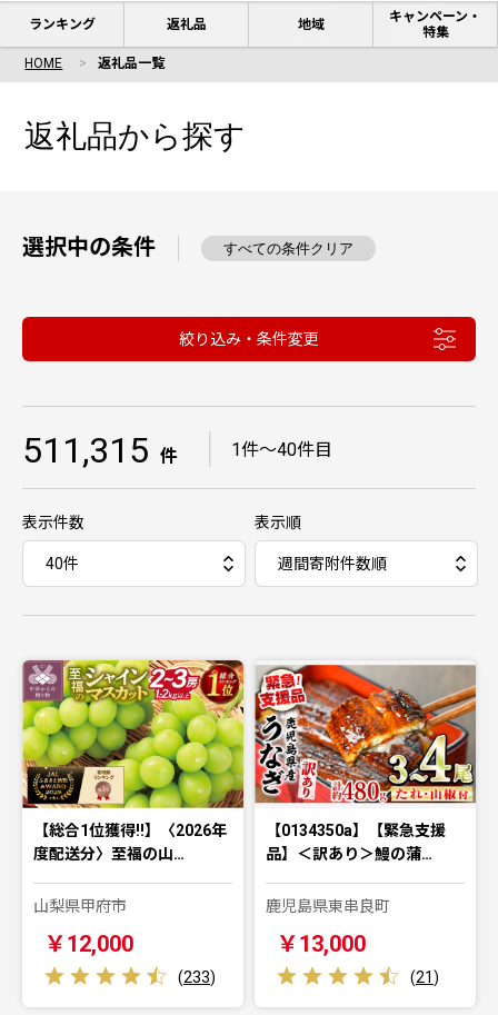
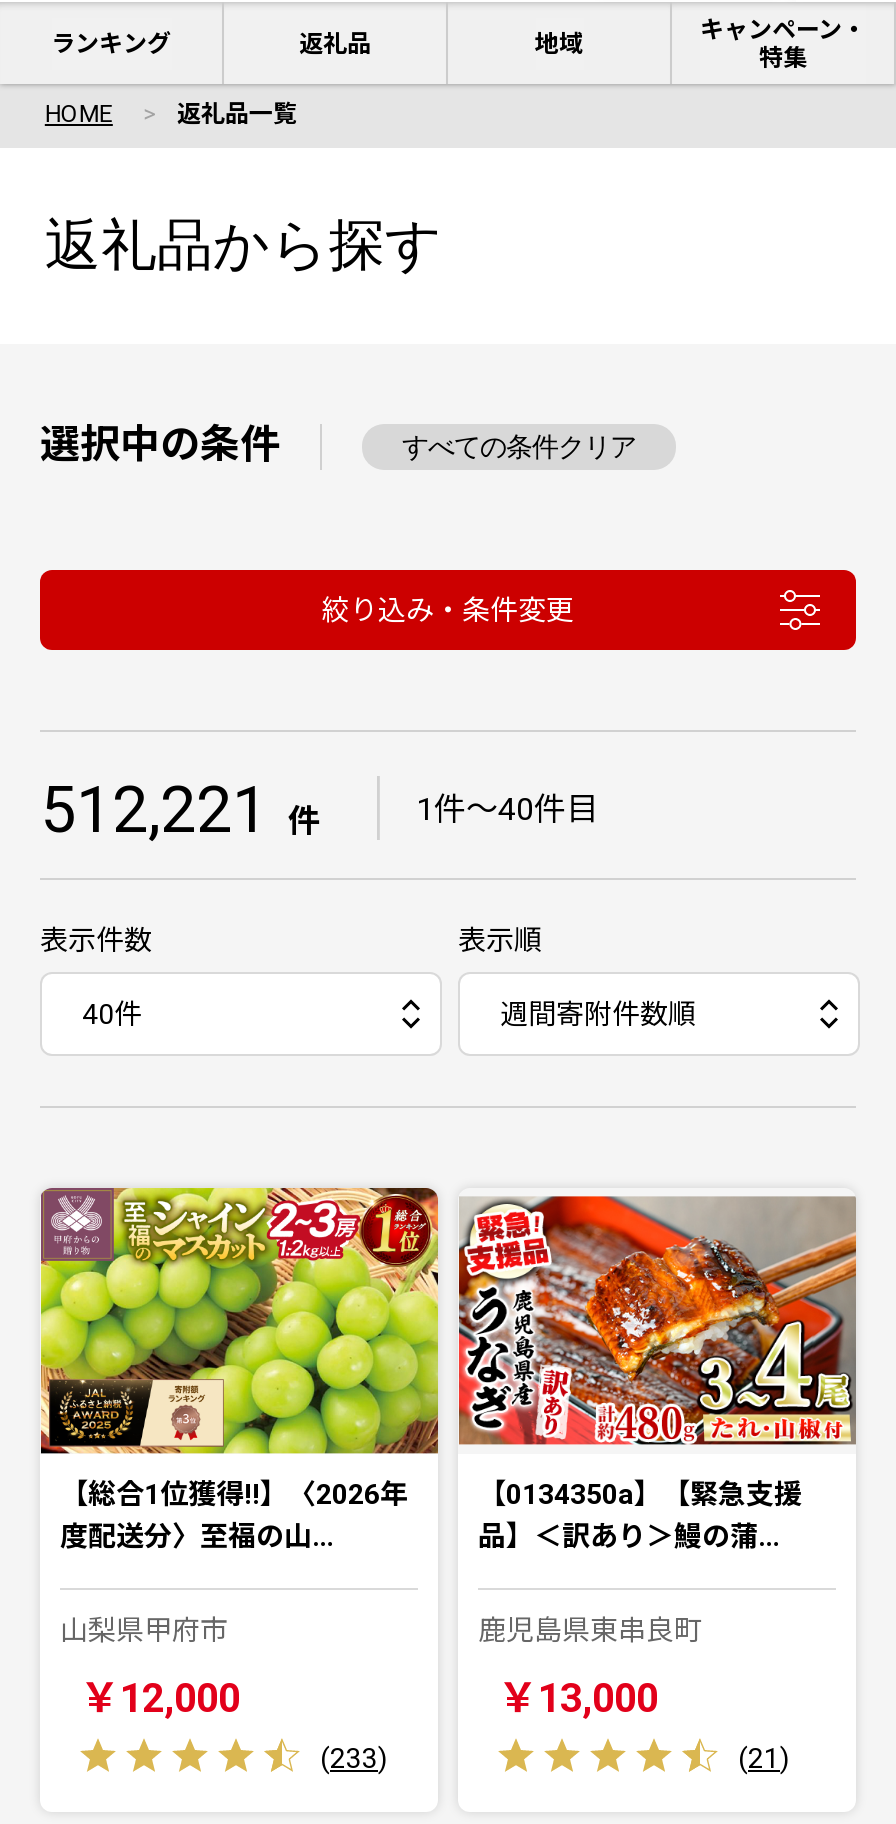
- 511,315 件 ｜ 1件〜40件目
+ 512,221 件 ｜ 1件〜40件目
